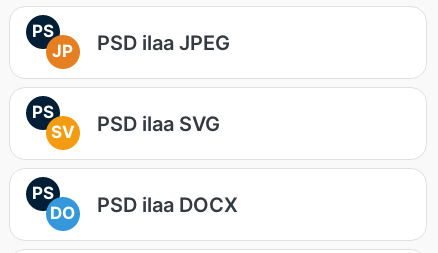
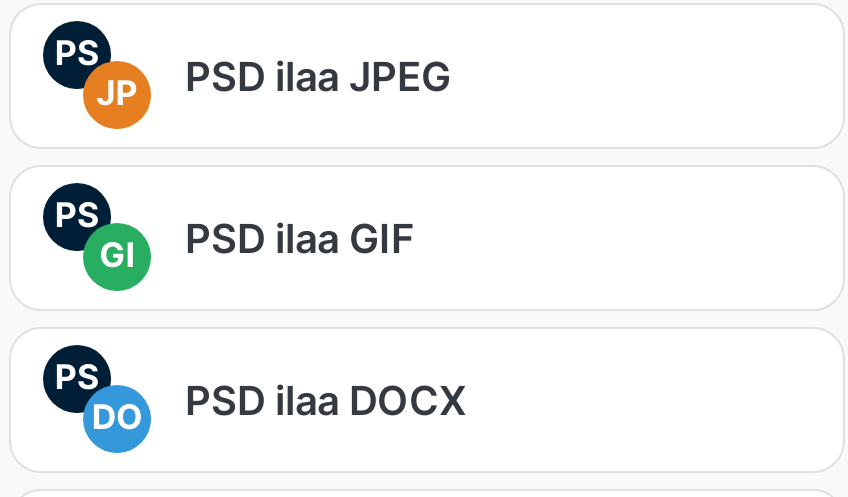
- SV
- PSD ilaa SVG
+ GI
+ PSD ilaa GIF
